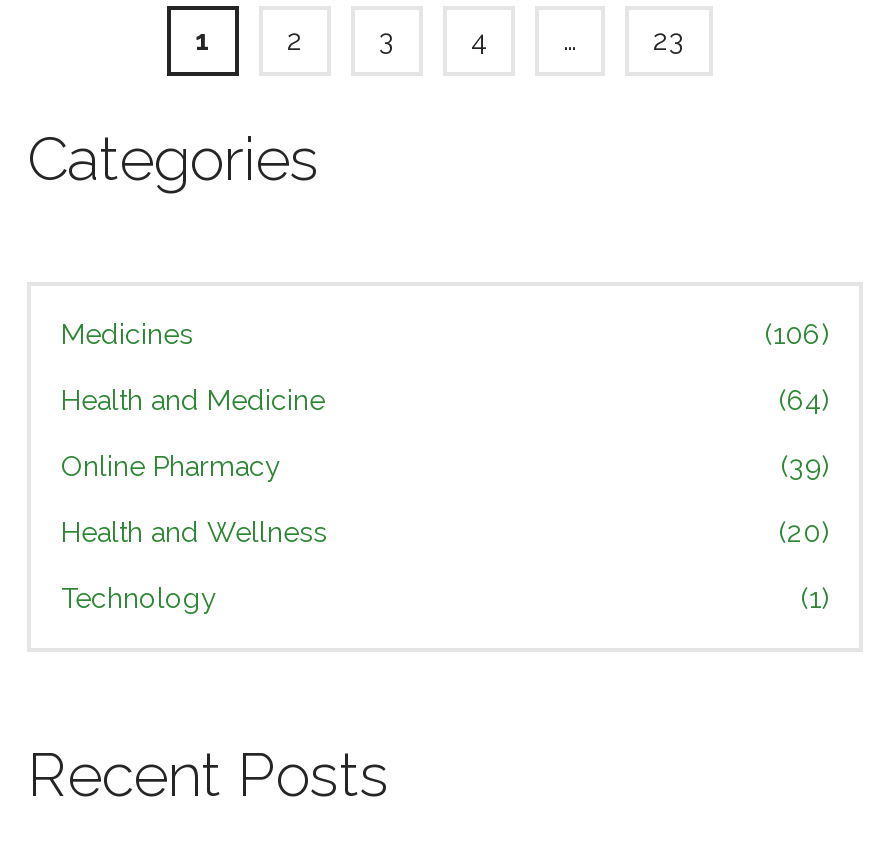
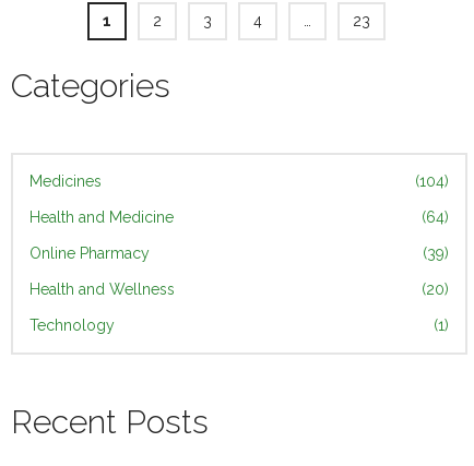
- (106)
+ (104)
